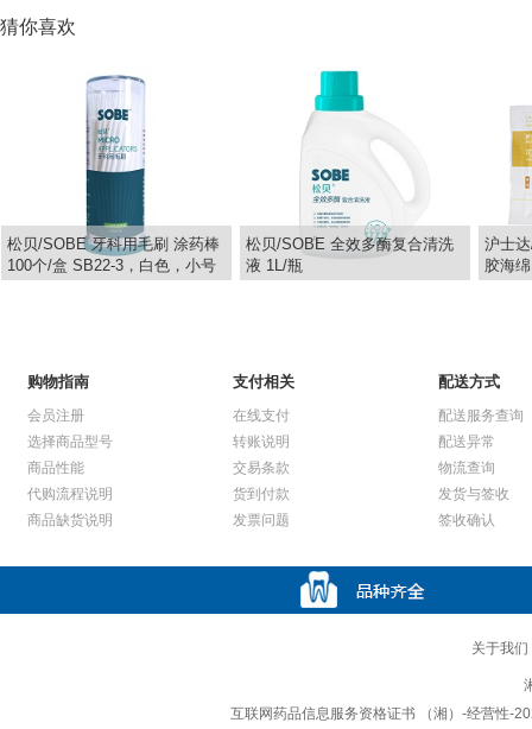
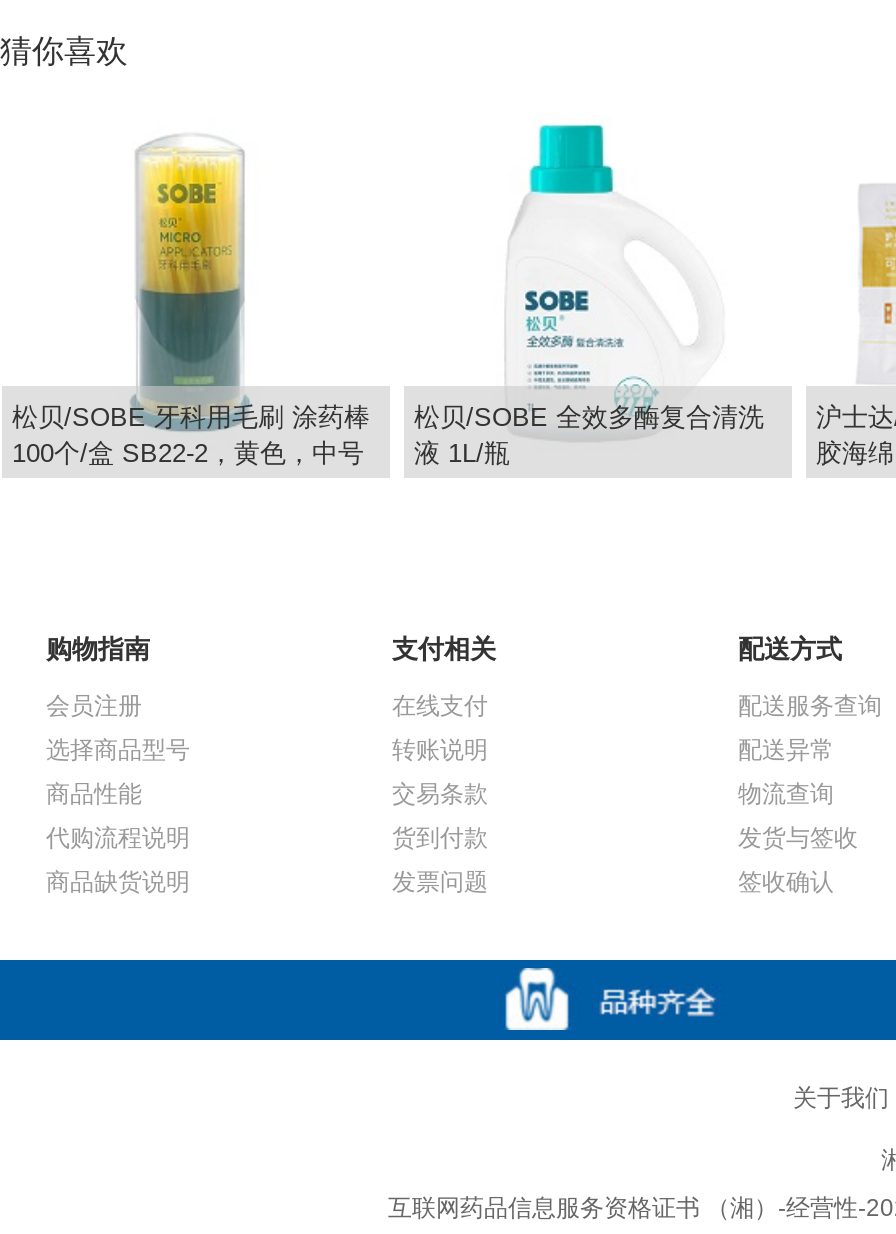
- [image]
- 100个/盒 SB22-3，白色，小号
+ [image]
+ 100个/盒 SB22-2，黄色，中号
